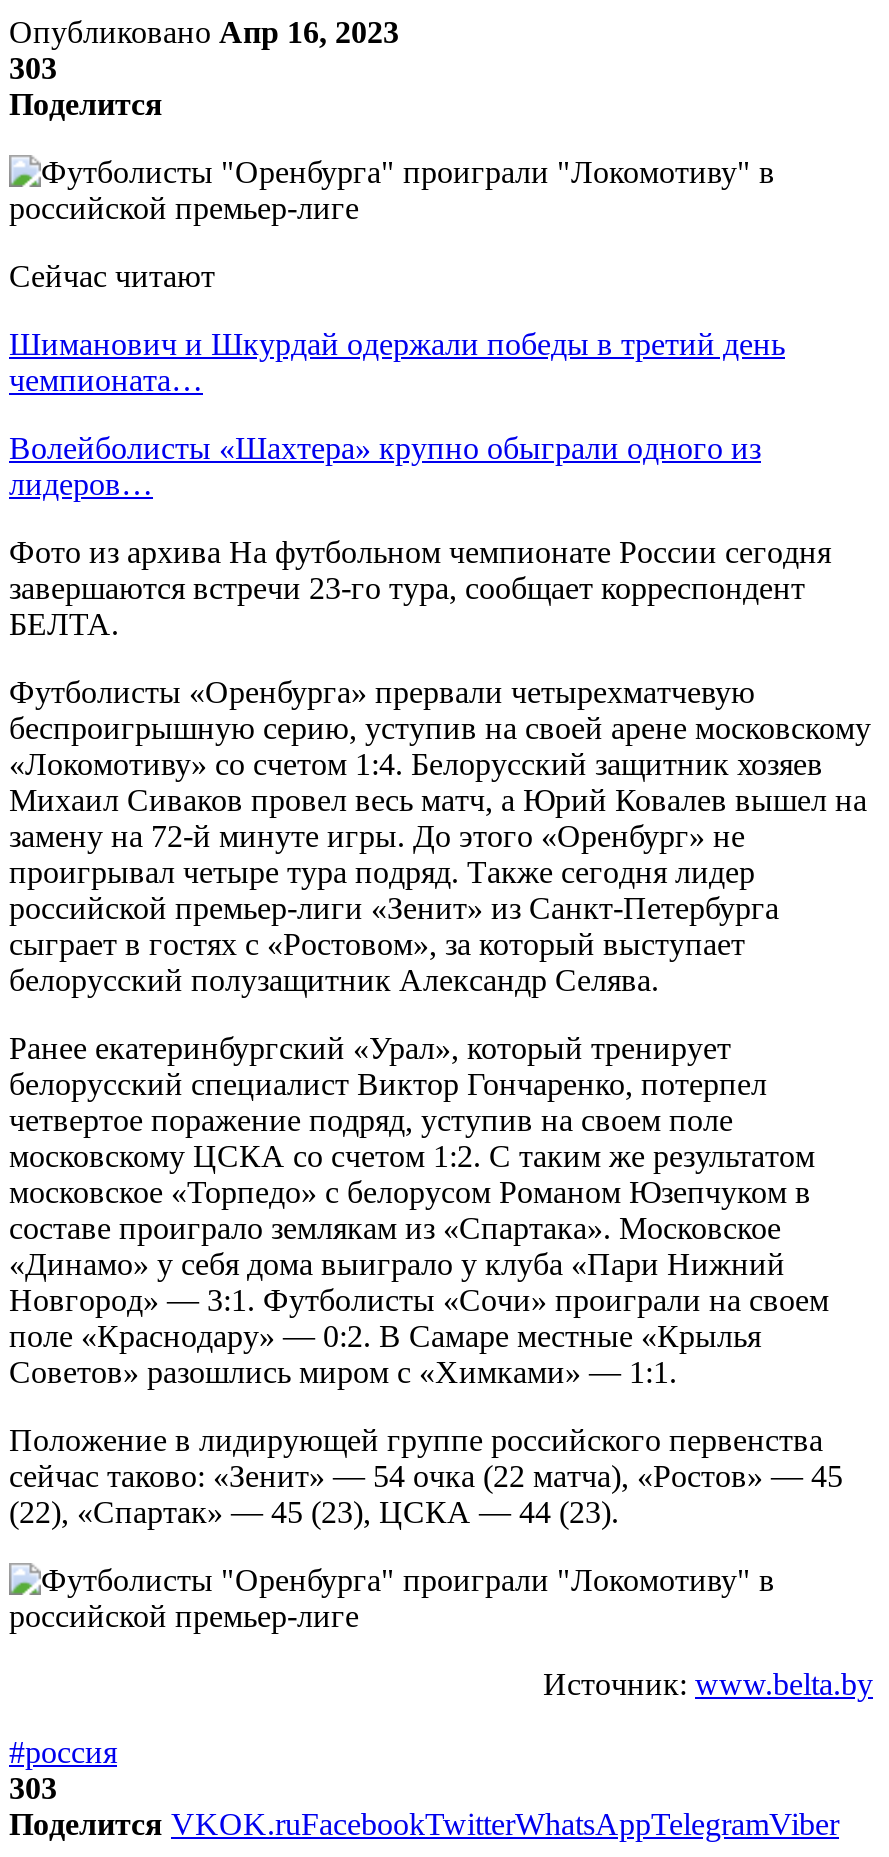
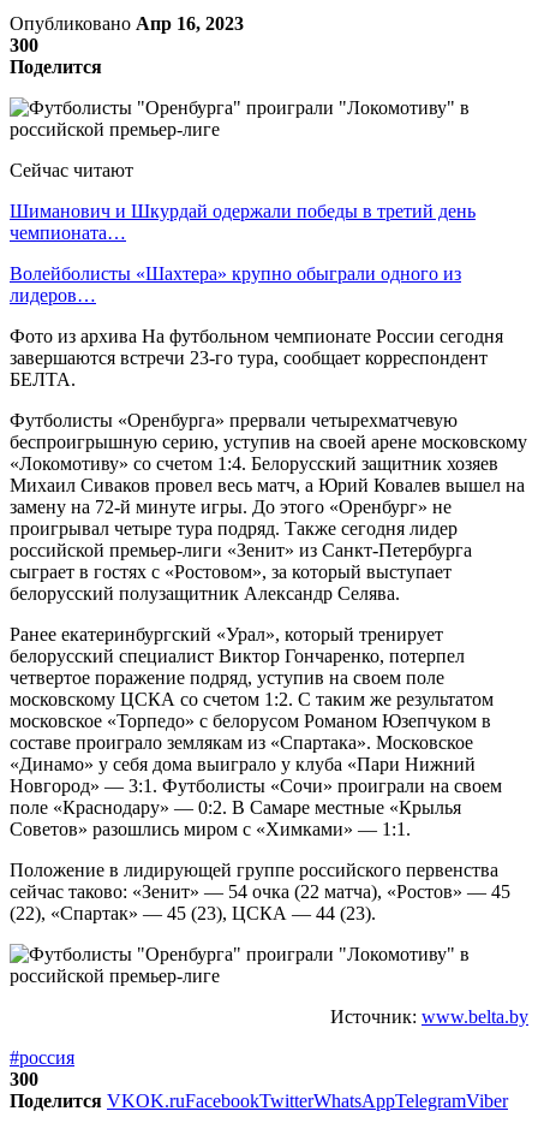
- 303
+ 300

- 303
+ 300
